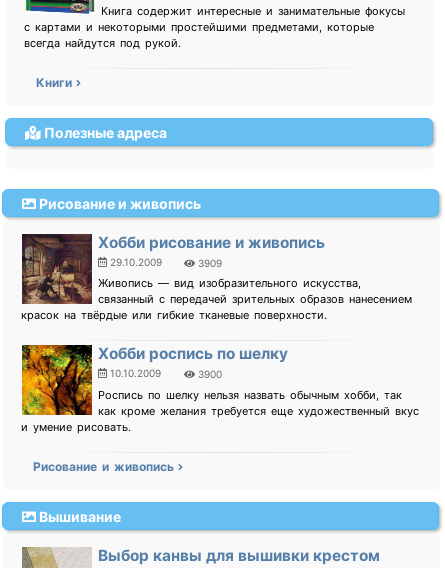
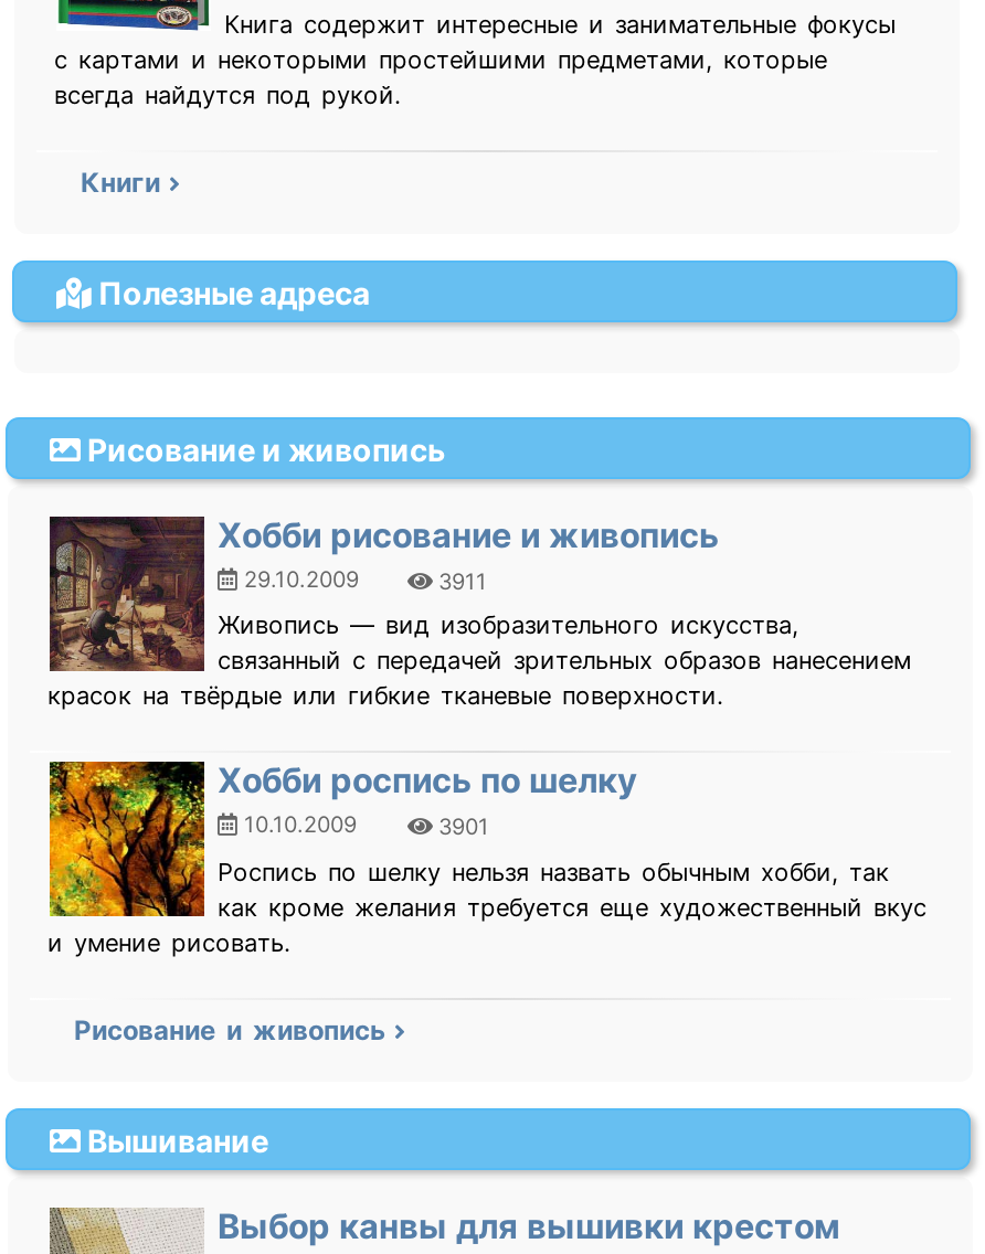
- 3909
+ 3911

- 3900
+ 3901
